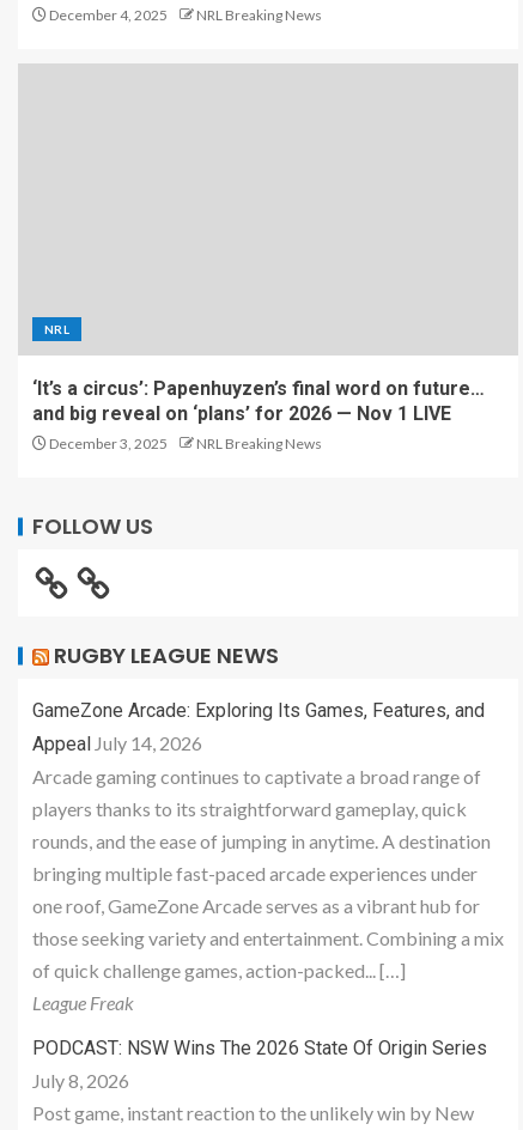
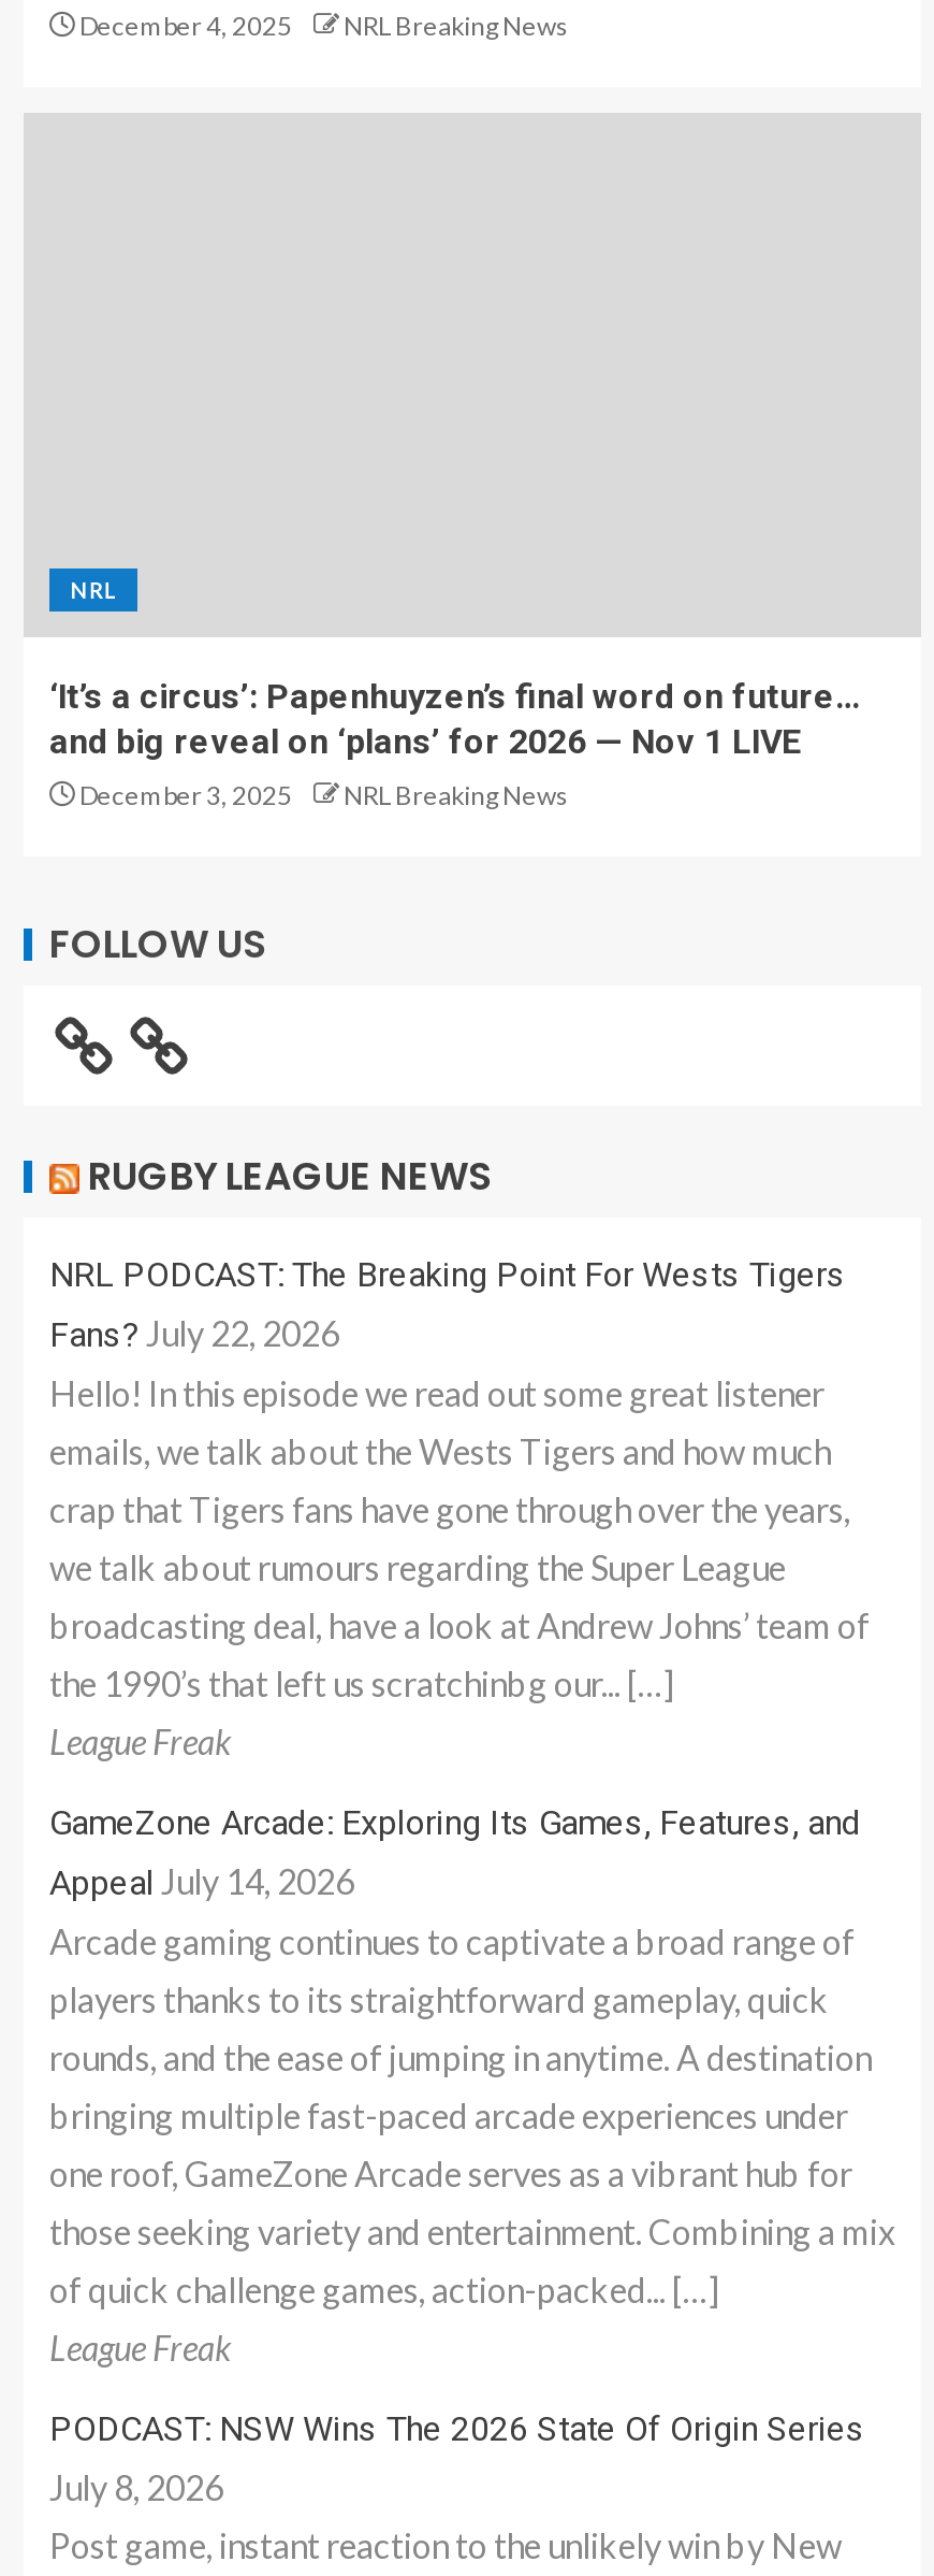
+ NRL PODCAST: The Breaking Point For Wests Tigers
+ Fans? July 22, 2026
+ Hello! In this episode we read out some great listener
+ emails, we talk about the Wests Tigers and how much
+ crap that Tigers fans have gone through over the years,
+ we talk about rumours regarding the Super League
+ broadcasting deal, have a look at Andrew Johns’ team of
+ the 1990’s that left us scratchinbg our... […]
+ League Freak
